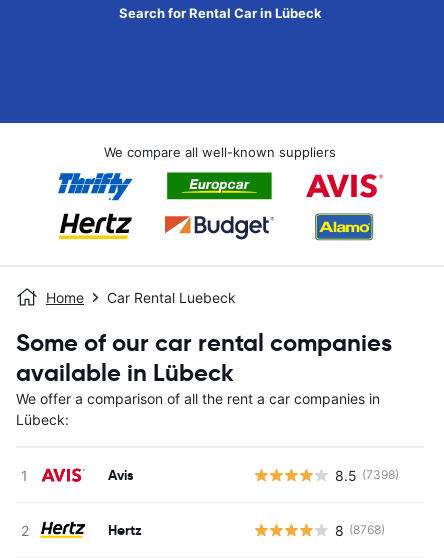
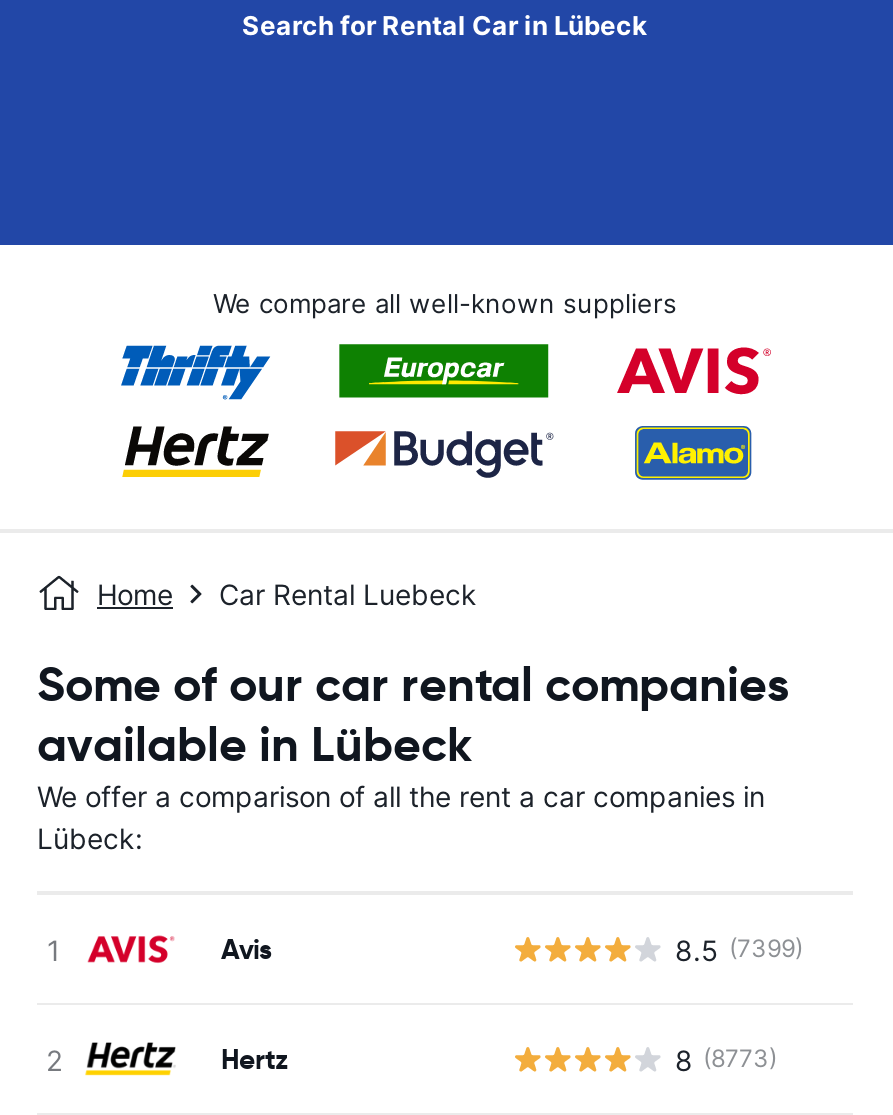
- 8.5 (7398)
+ 8.5 (7399)

- 8 (8768)
+ 8 (8773)
